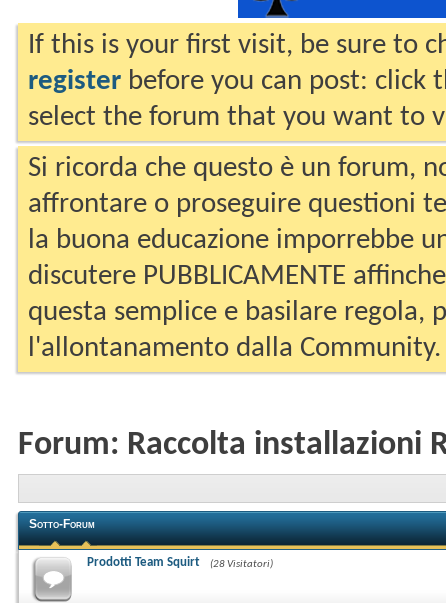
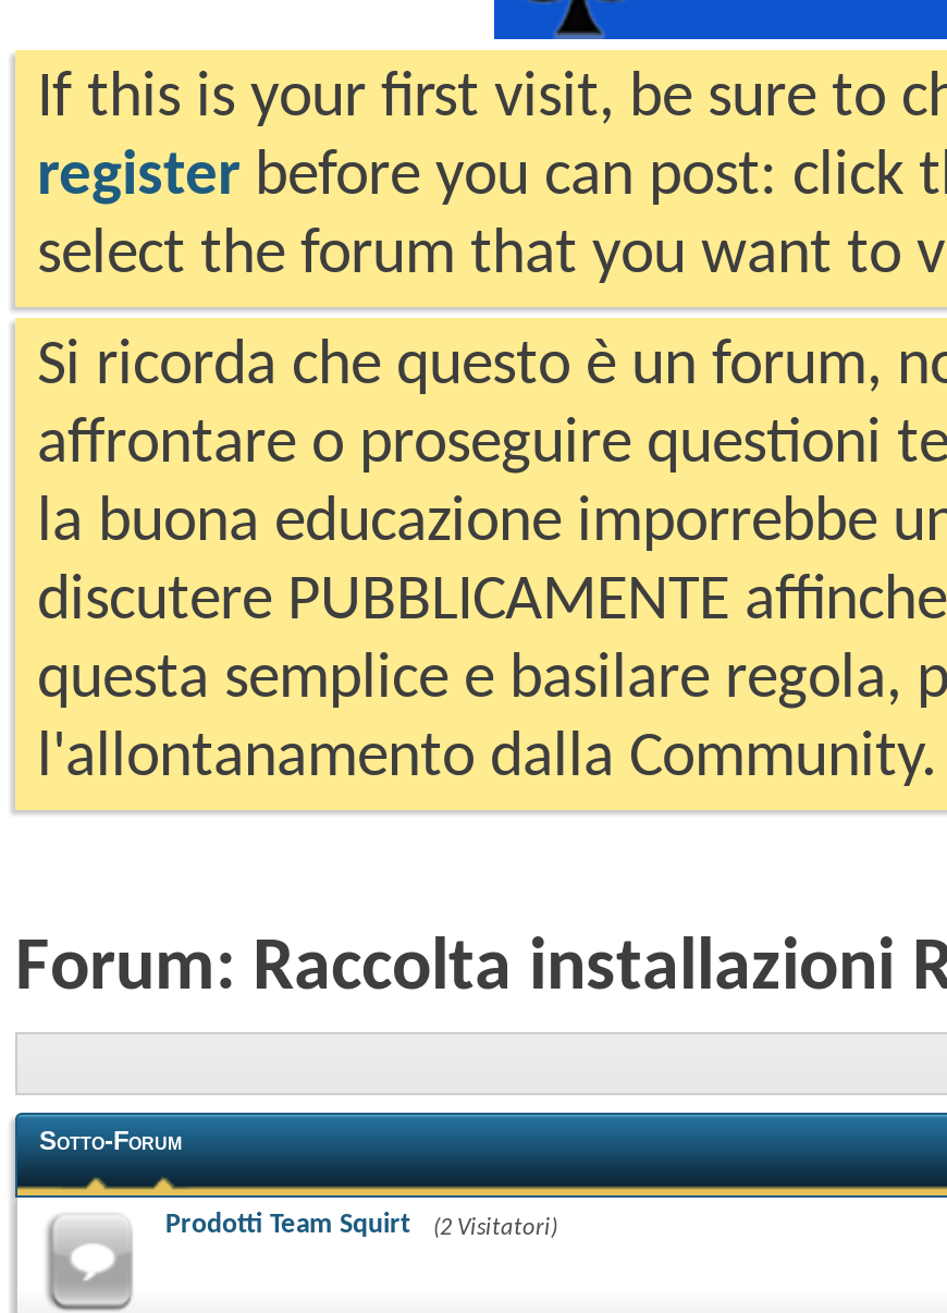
- Prodotti Team Squirt (28 Visitatori)
+ Prodotti Team Squirt (2 Visitatori)
